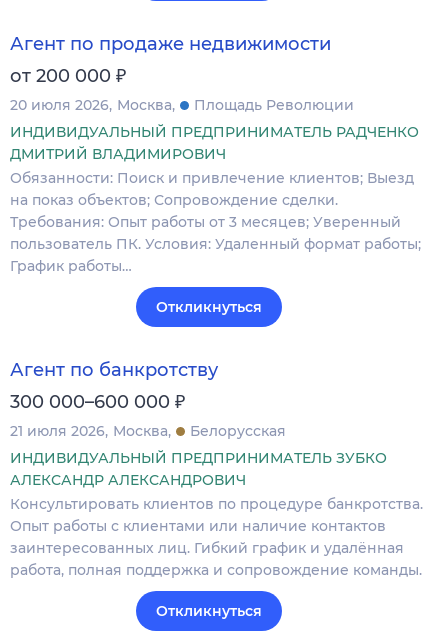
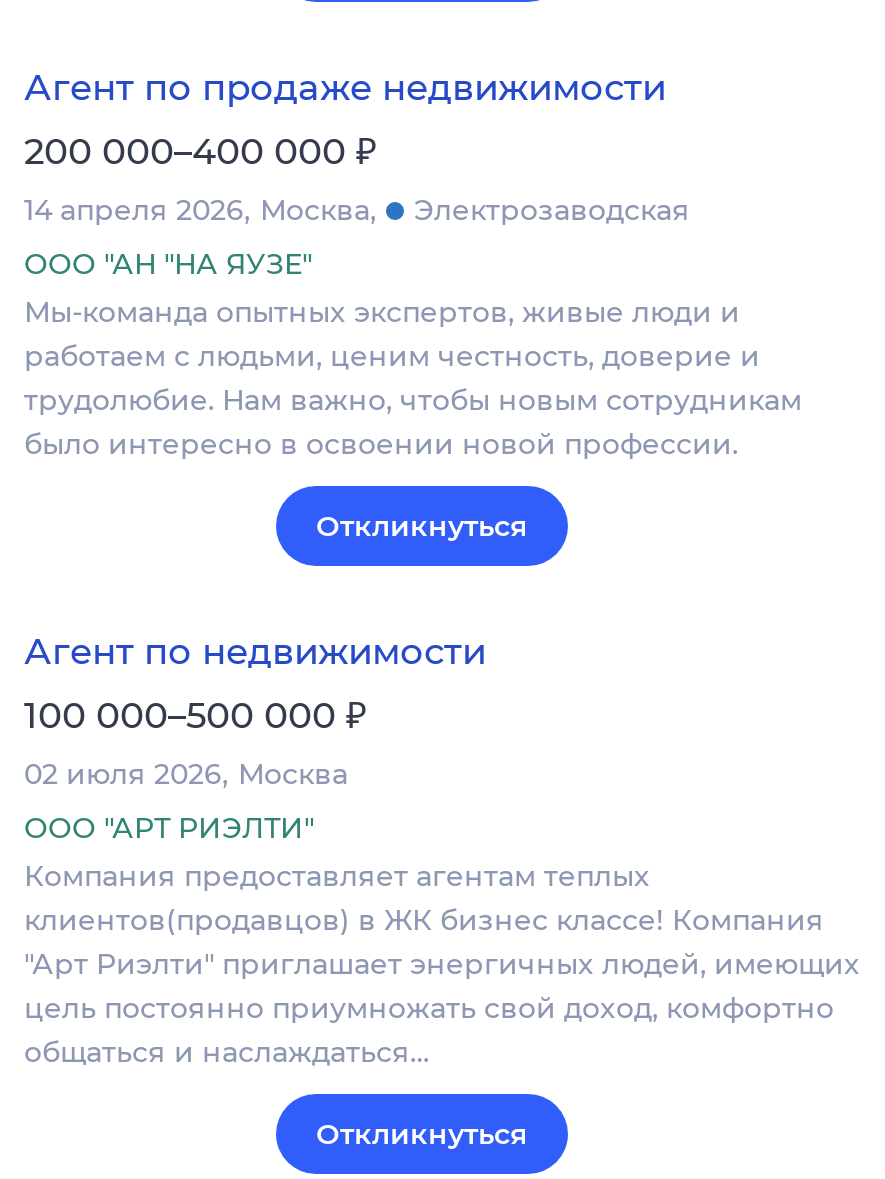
- от 200 000 ₽
- 20 июля 2026 Москва
- Площадь Революции
+ 200 000–400 000 ₽
+ 14 апреля 2026 Москва
+ Электрозаводская

- ИНДИВИДУАЛЬНЫЙ ПРЕДПРИНИМАТЕЛЬ РАДЧЕНКО
- ДМИТРИЙ ВЛАДИМИРОВИЧ
- Обязанности: Поиск и привлечение клиентов; Выезд
- на показ объектов; Сопровождение сделки.
- Требования: Опыт работы от 3 месяцев; Уверенный
- пользователь ПК. Условия: Удаленный формат работы;
- График работы…
+ ООО "АН "НА ЯУЗЕ"
+ Мы-команда опытных экспертов, живые люди и
+ работаем с людьми, ценим честность, доверие и
+ трудолюбие. Нам важно, чтобы новым сотрудникам
+ было интересно в освоении новой профессии.

- Агент по банкротству
- 300 000–600 000 ₽
- 21 июля 2026 Москва
- Белорусская
+ Агент по недвижимости
+ 100 000–500 000 ₽
+ 02 июля 2026 Москва

- ИНДИВИДУАЛЬНЫЙ ПРЕДПРИНИМАТЕЛЬ ЗУБКО
- АЛЕКСАНДР АЛЕКСАНДРОВИЧ
- Консультировать клиентов по процедуре банкротства.
- Опыт работы с клиентами или наличие контактов
- заинтересованных лиц. Гибкий график и удалённая
- работа, полная поддержка и сопровождение команды.
+ ООО "АРТ РИЭЛТИ"
+ Компания предоставляет агентам теплых
+ клиентов(продавцов) в ЖК бизнес классе! Компания
+ "Арт Риэлти" приглашает энергичных людей, имеющих
+ цель постоянно приумножать свой доход, комфортно
+ общаться и наслаждаться…
